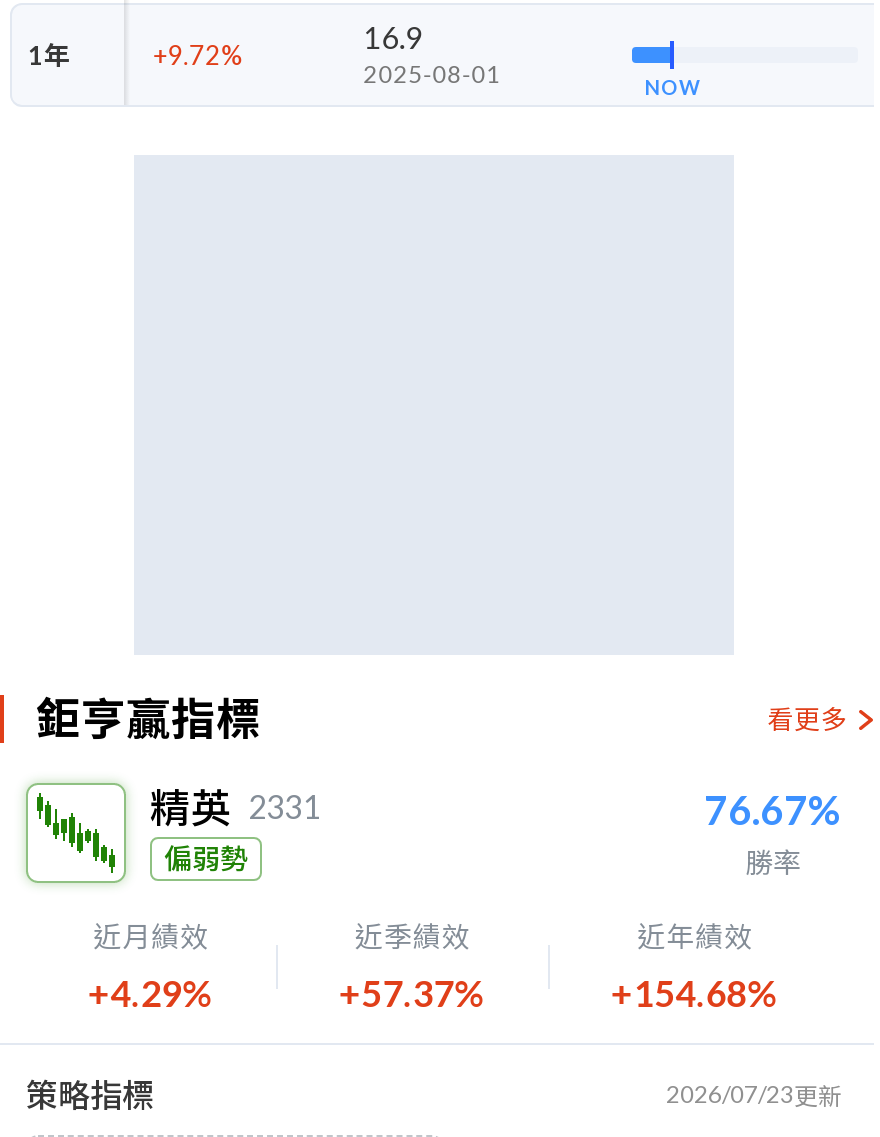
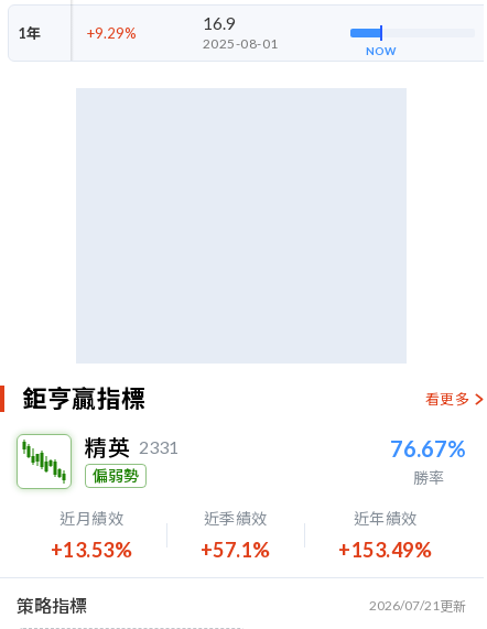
- +9.72%
+ +9.29%

- +4.29%
+ +13.53%

- +57.37%
+ +57.1%

- +154.68%
+ +153.49%

- 2026/07/23更新
+ 2026/07/21更新
